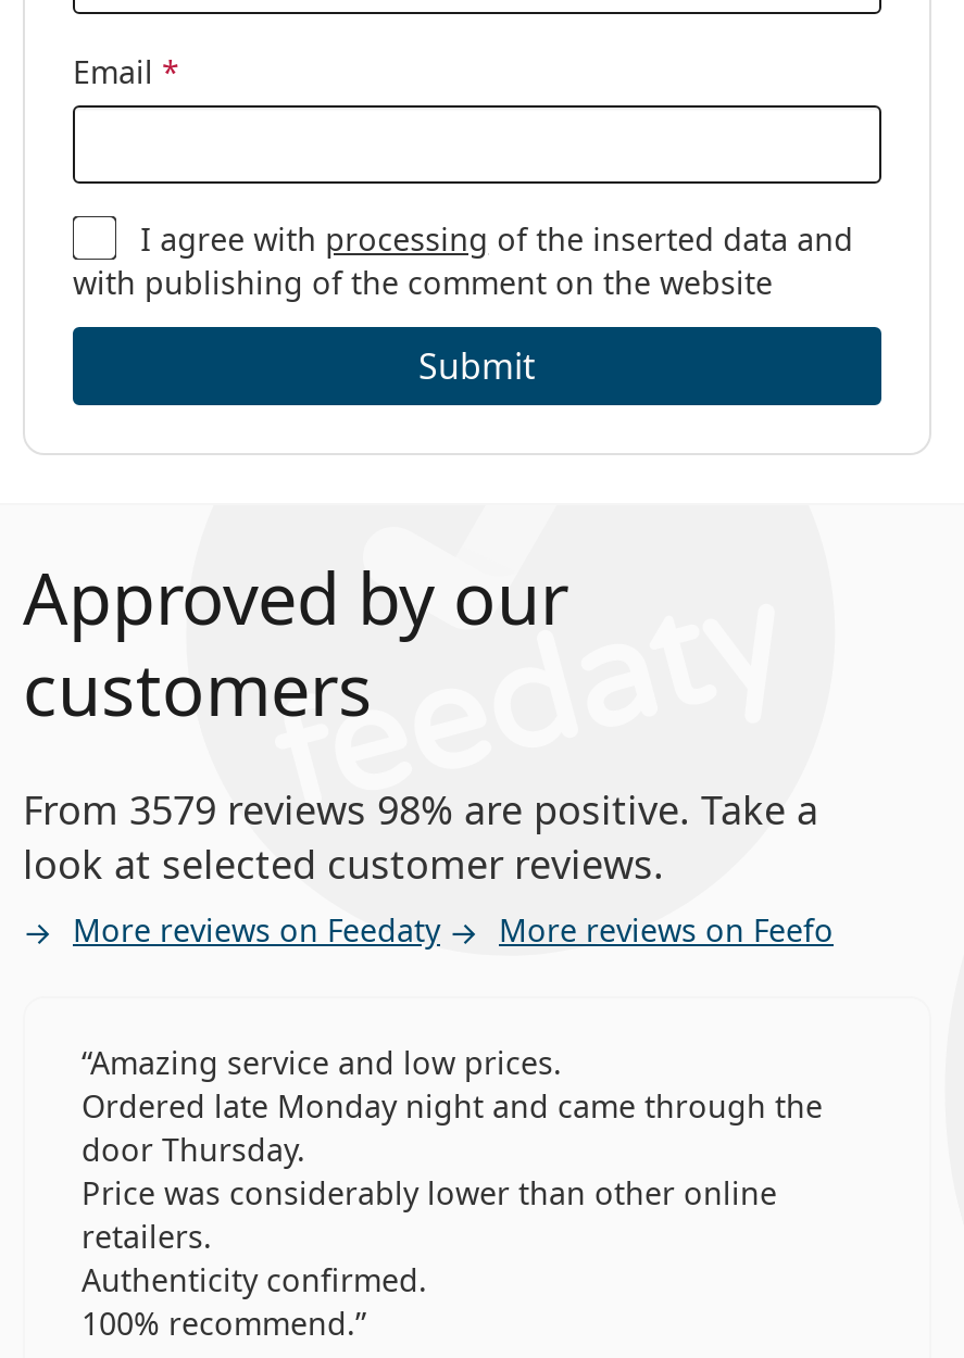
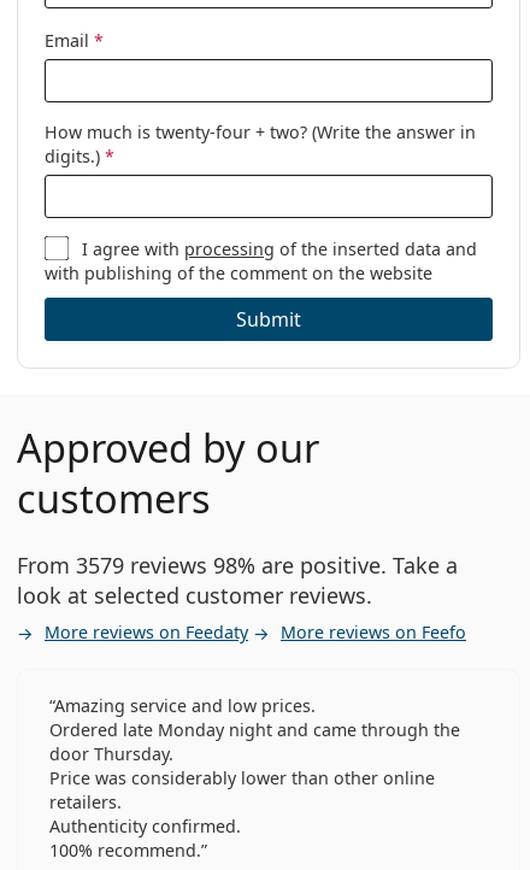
+ How much is twenty-four + two? (Write the answer in
+ digits.) *
